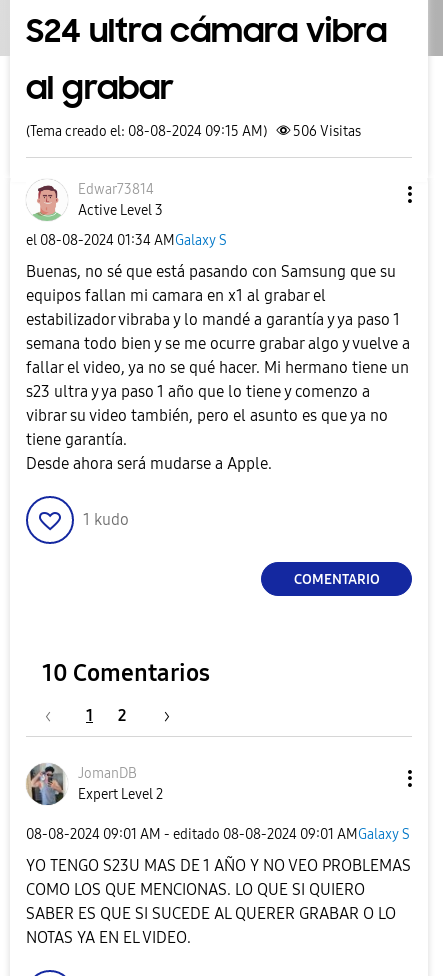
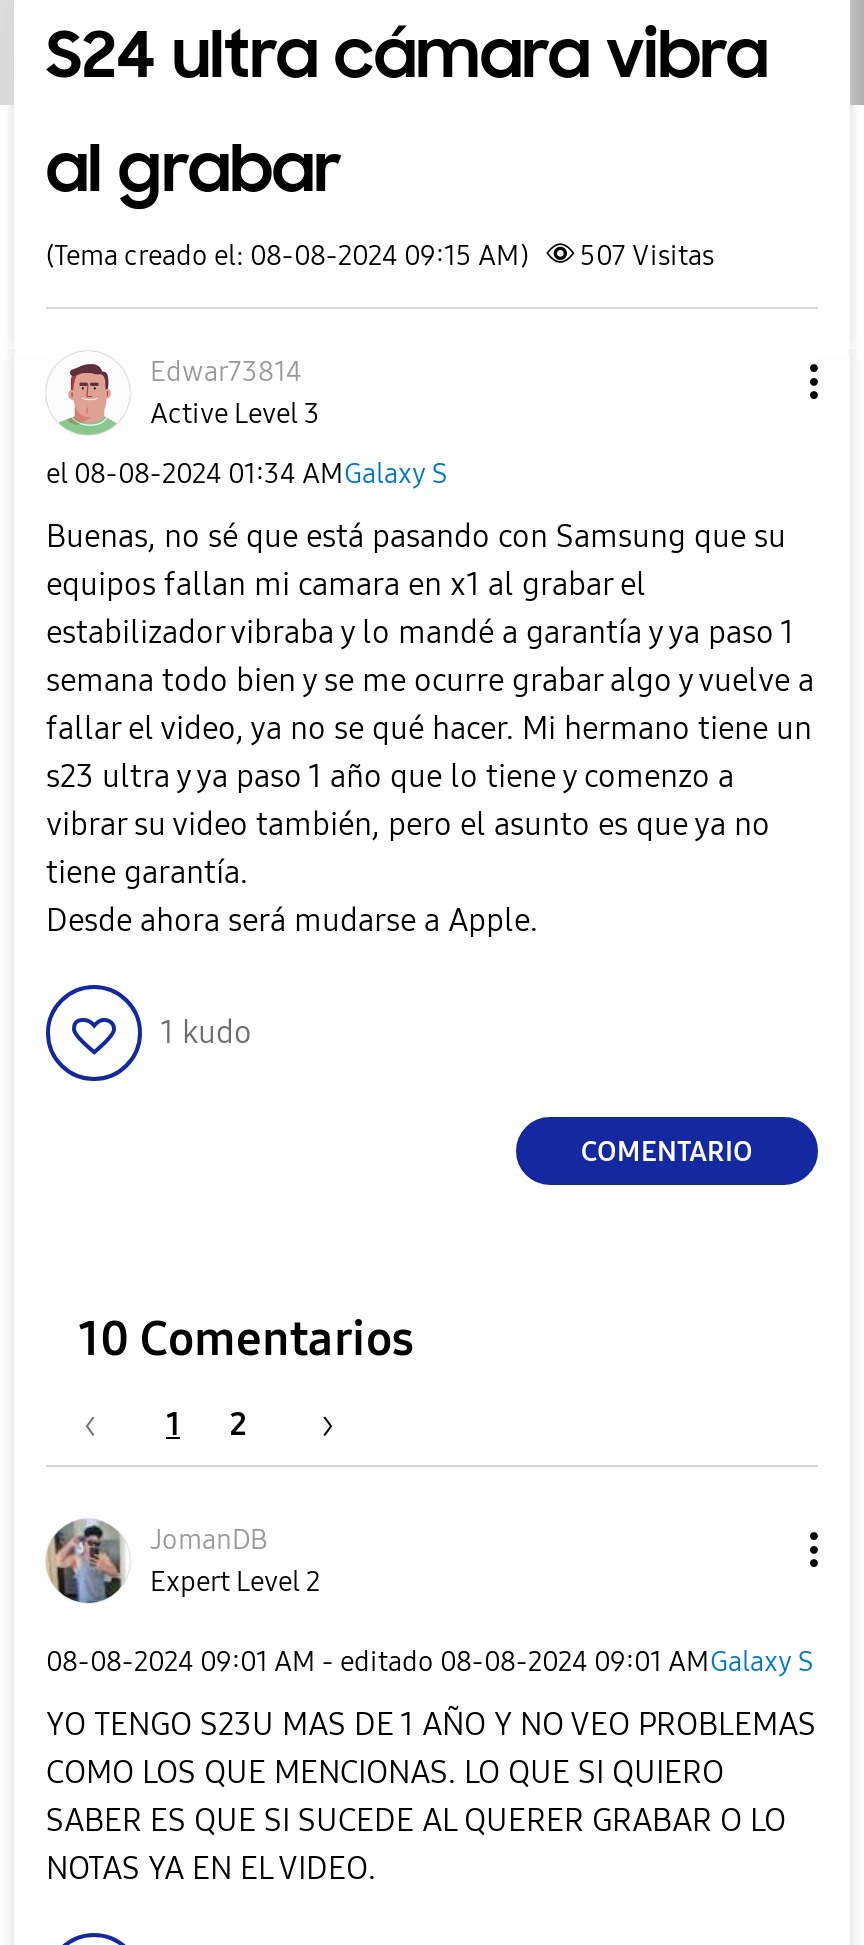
- (Tema creado el: 08-08-2024 09:15 AM) 506 Visitas
+ (Tema creado el: 08-08-2024 09:15 AM) 507 Visitas
